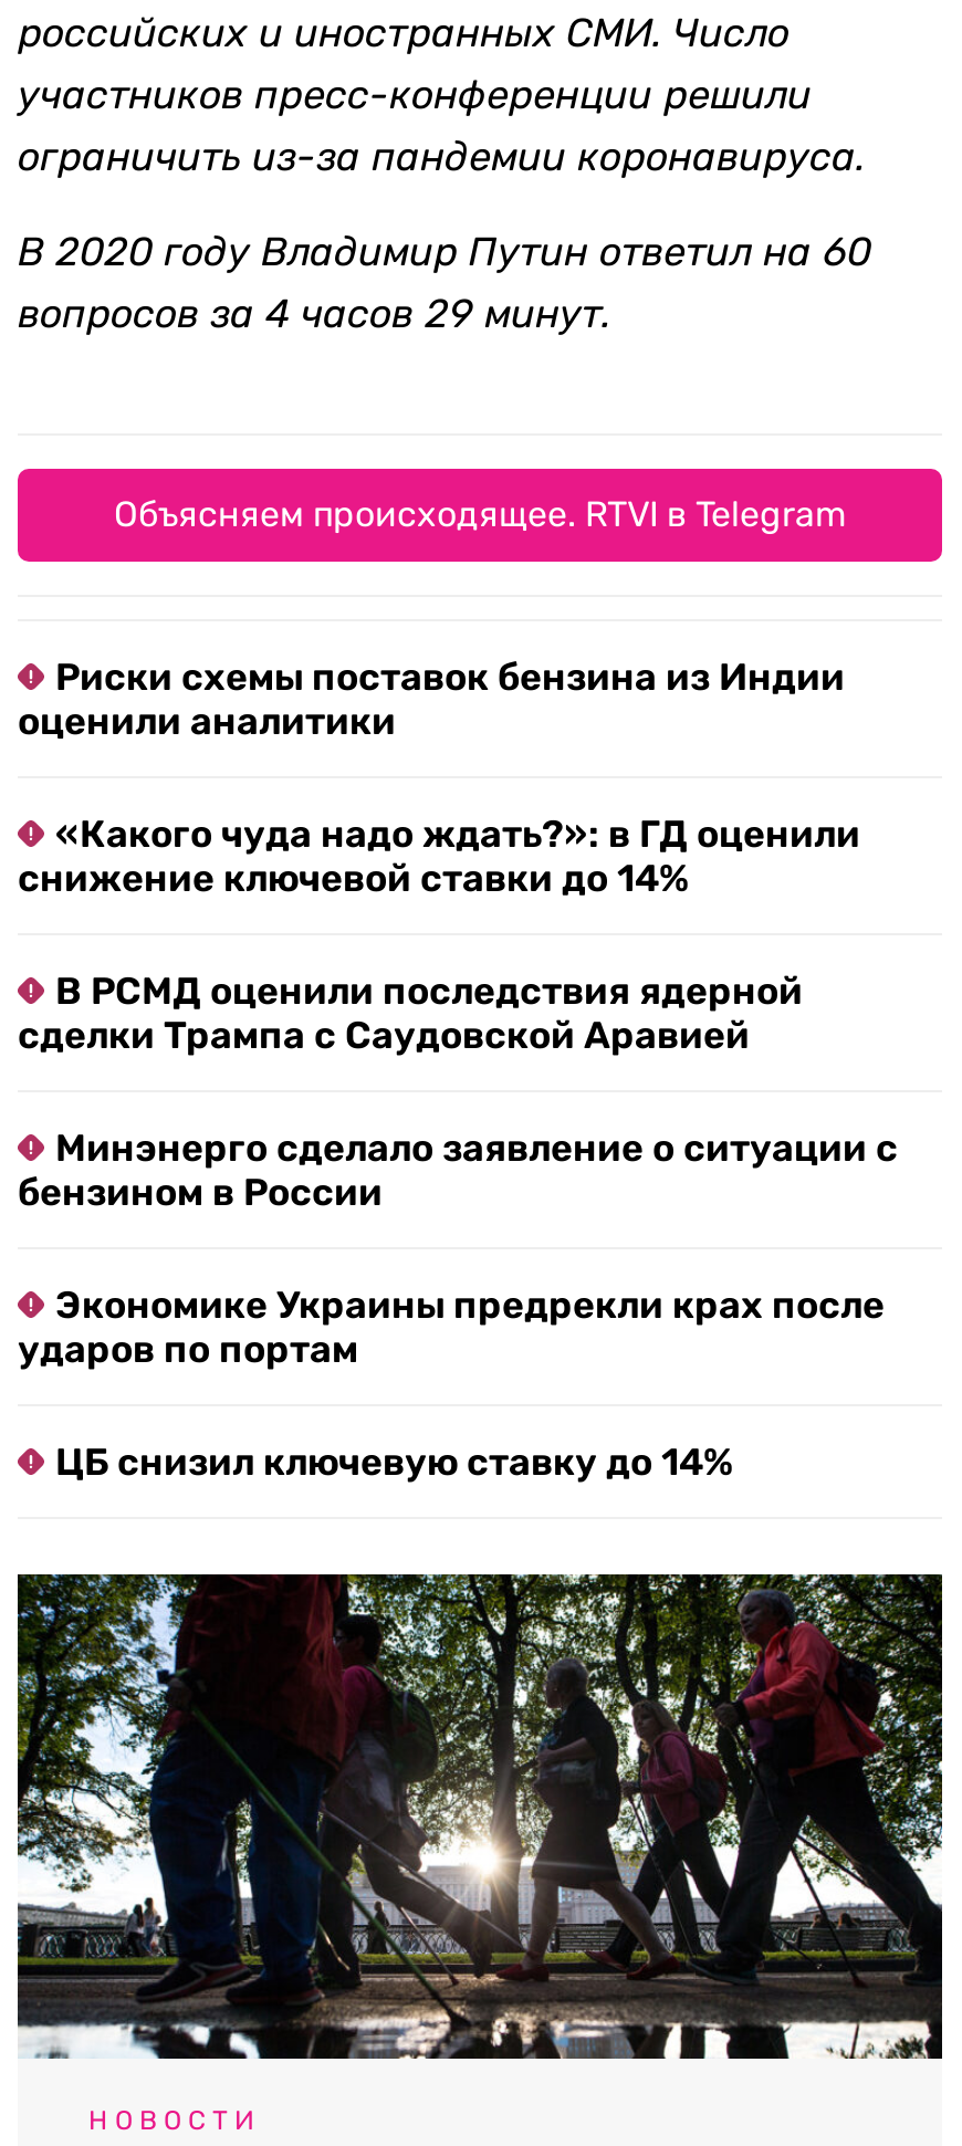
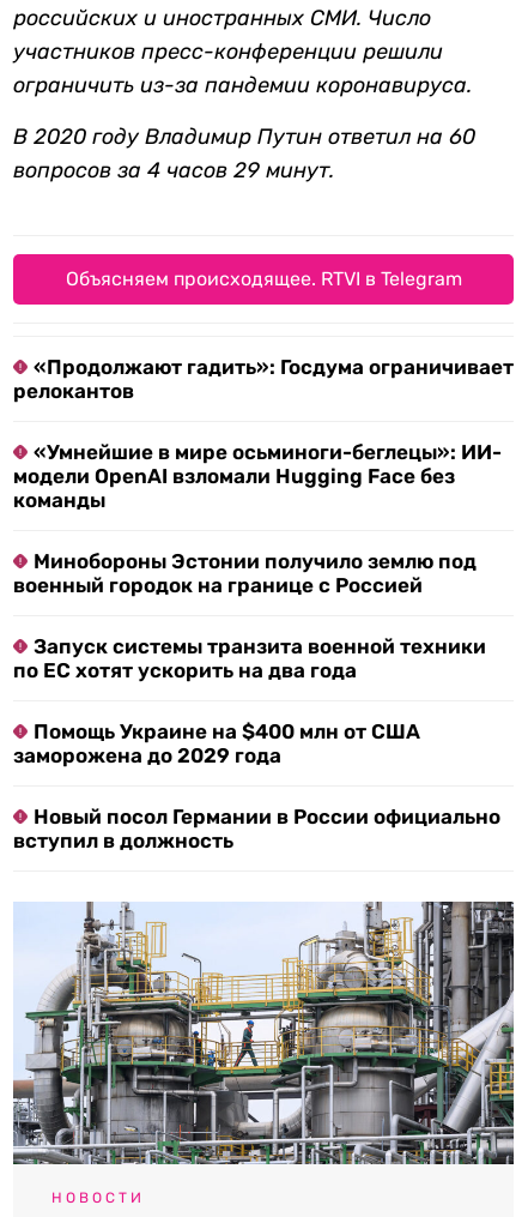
- Риски схемы поставок бензина из Индии
- оценили аналитики
+ «Продолжают гадить»: Госдума ограничивает
+ релокантов

- «Какого чуда надо ждать?»: в ГД оценили
- снижение ключевой ставки до 14%
+ «Умнейшие в мире осьминоги-беглецы»: ИИ-
+ модели OpenAI взломали Hugging Face без
+ команды

- В РСМД оценили последствия ядерной
- сделки Трампа с Саудовской Аравией
+ Минобороны Эстонии получило землю под
+ военный городок на границе с Россией

- Минэнерго сделало заявление о ситуации с
- бензином в России
+ Запуск системы транзита военной техники
+ по ЕС хотят ускорить на два года

- Экономике Украины предрекли крах после
- ударов по портам
+ Помощь Украине на $400 млн от США
+ заморожена до 2029 года

- ЦБ снизил ключевую ставку до 14%
+ Новый посол Германии в России официально
+ вступил в должность

- [image]
+ [image]
